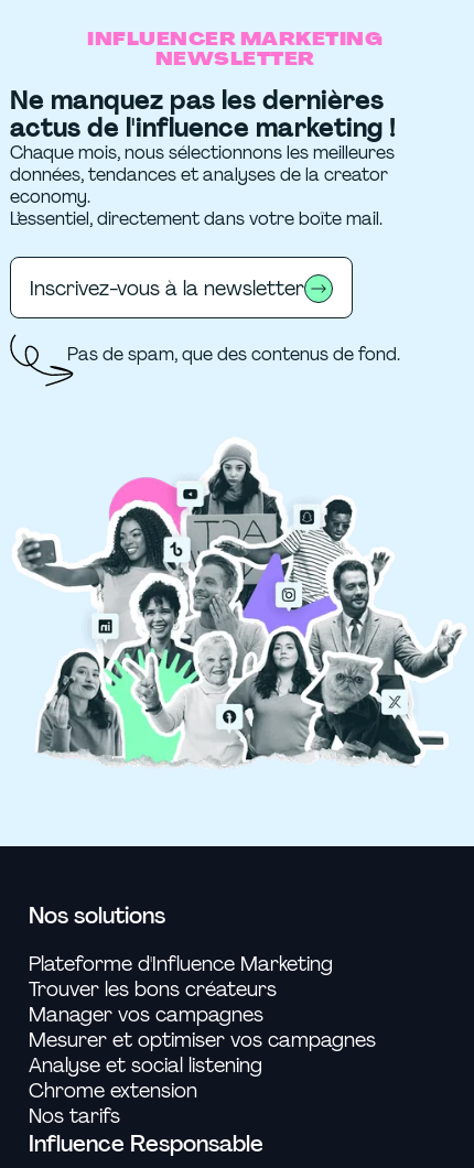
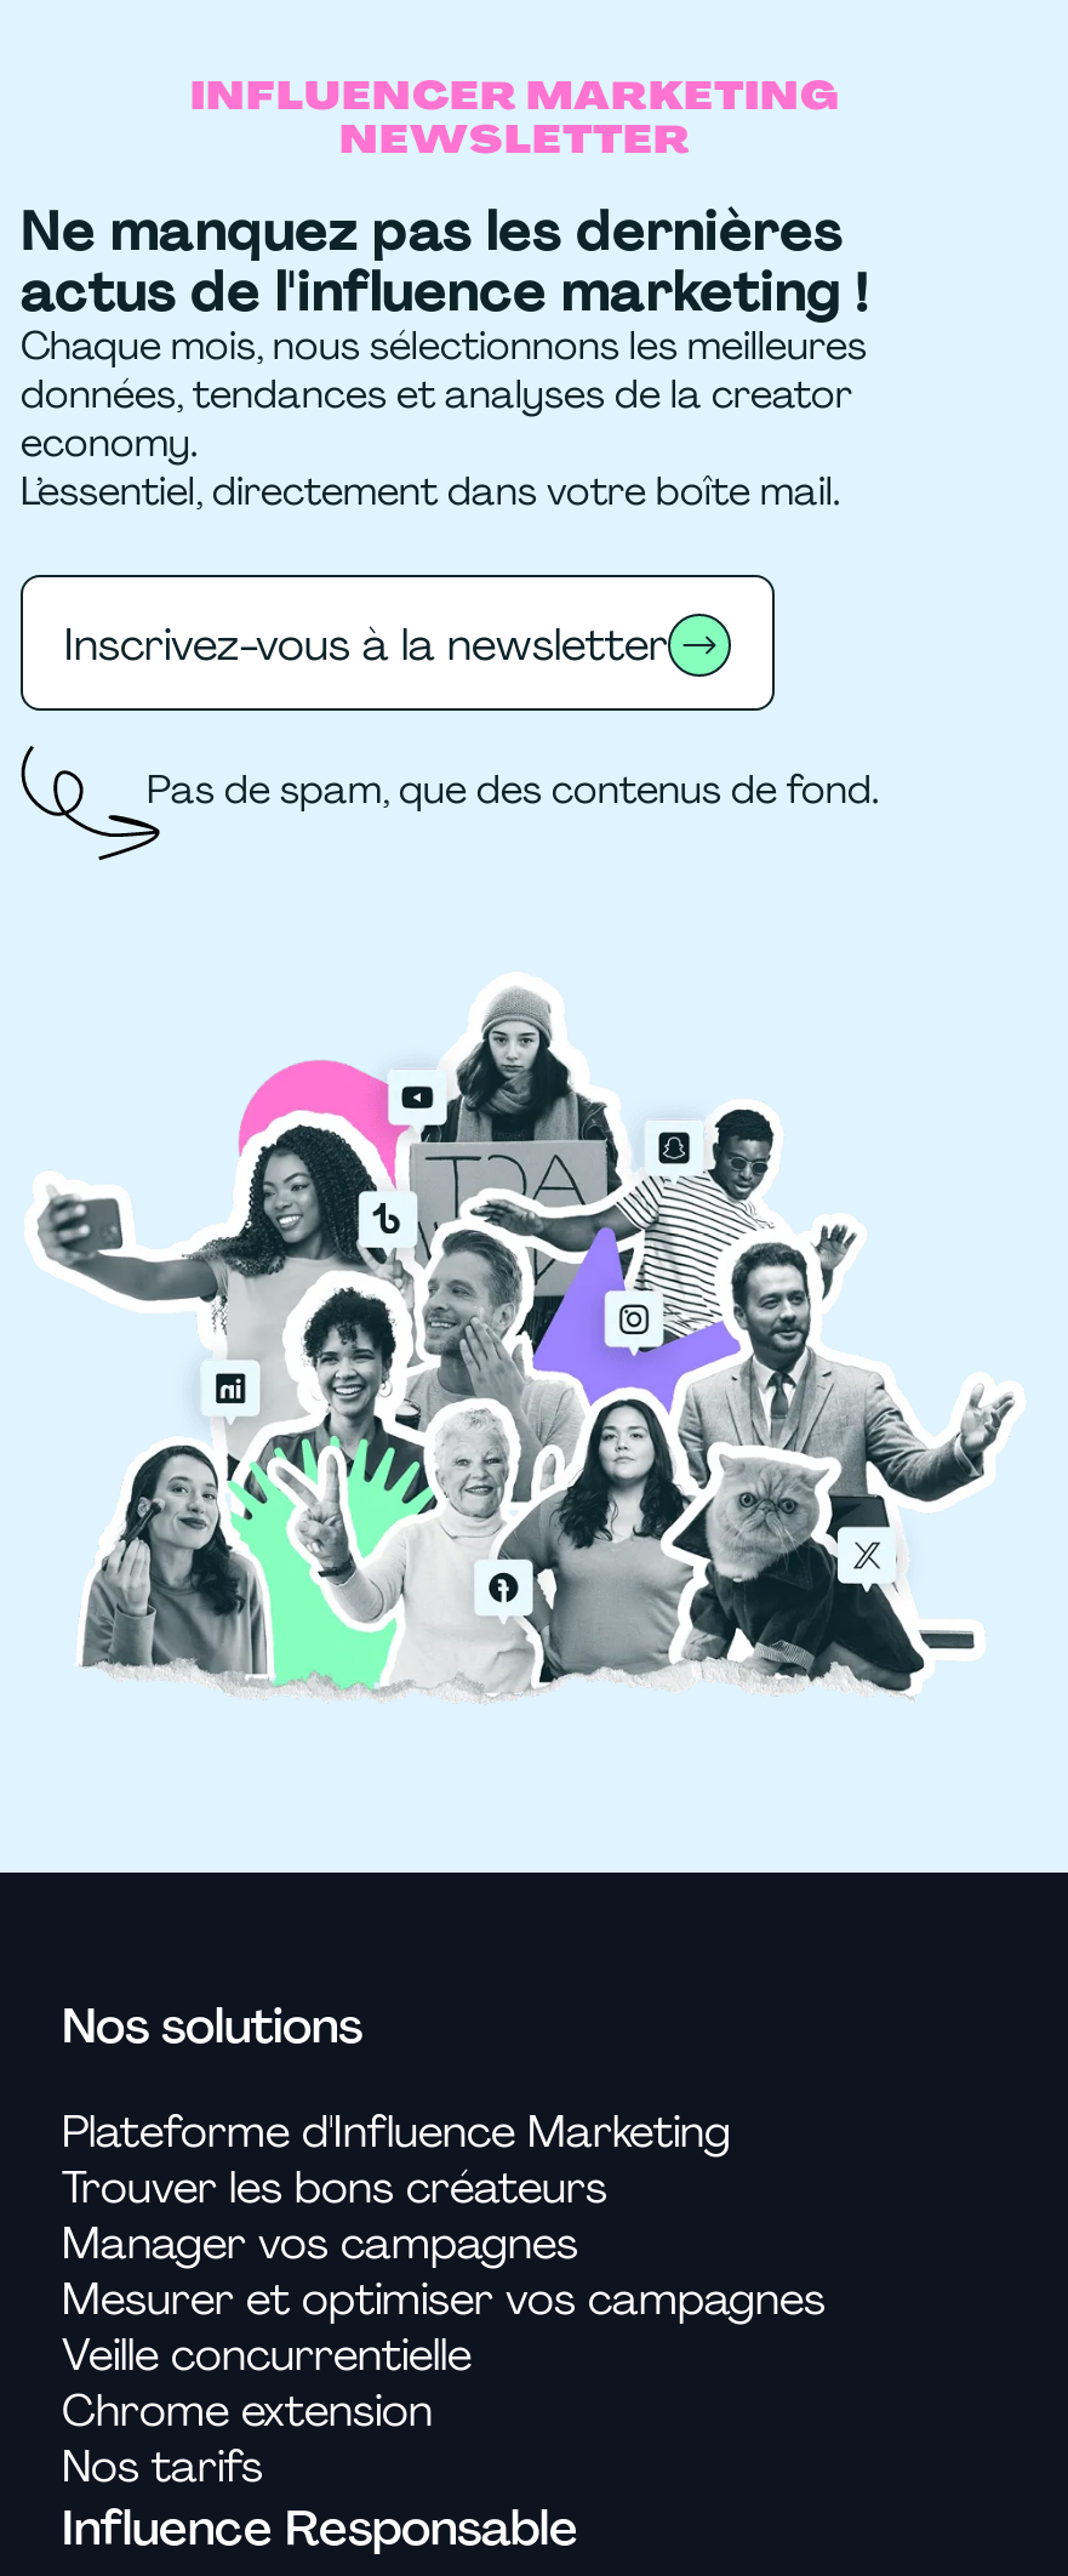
- Analyse et social listening
+ Veille concurrentielle
